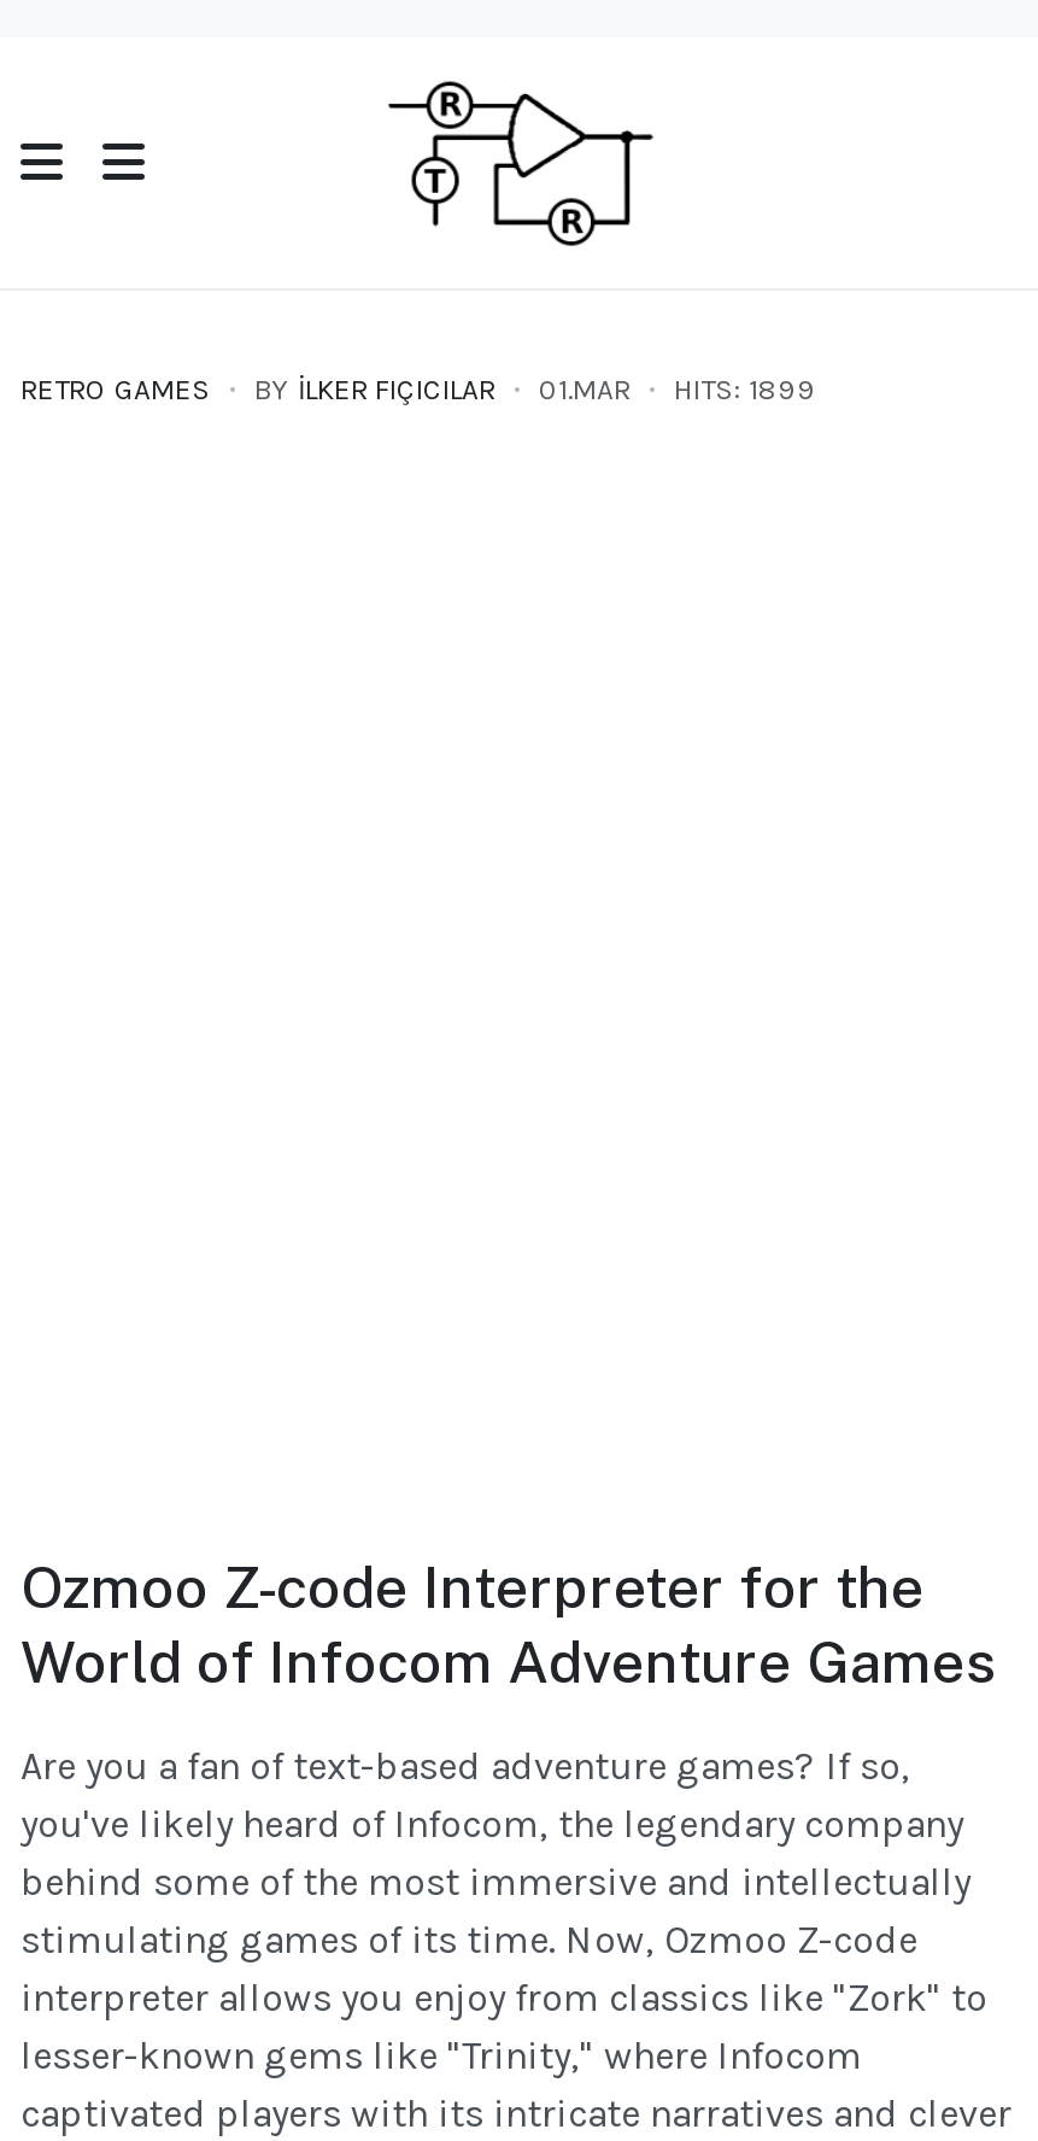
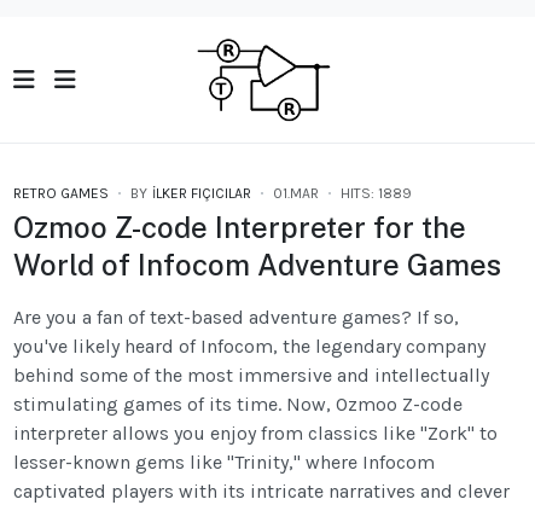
- RETRO GAMES BY İLKER FIÇICILAR 01.MAR HITS: 1899
+ RETRO GAMES BY İLKER FIÇICILAR 01.MAR HITS: 1889
